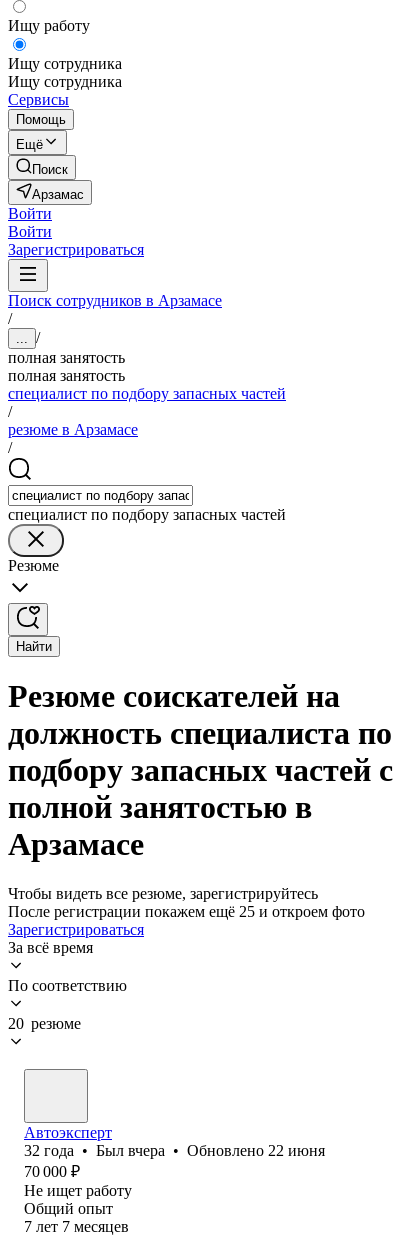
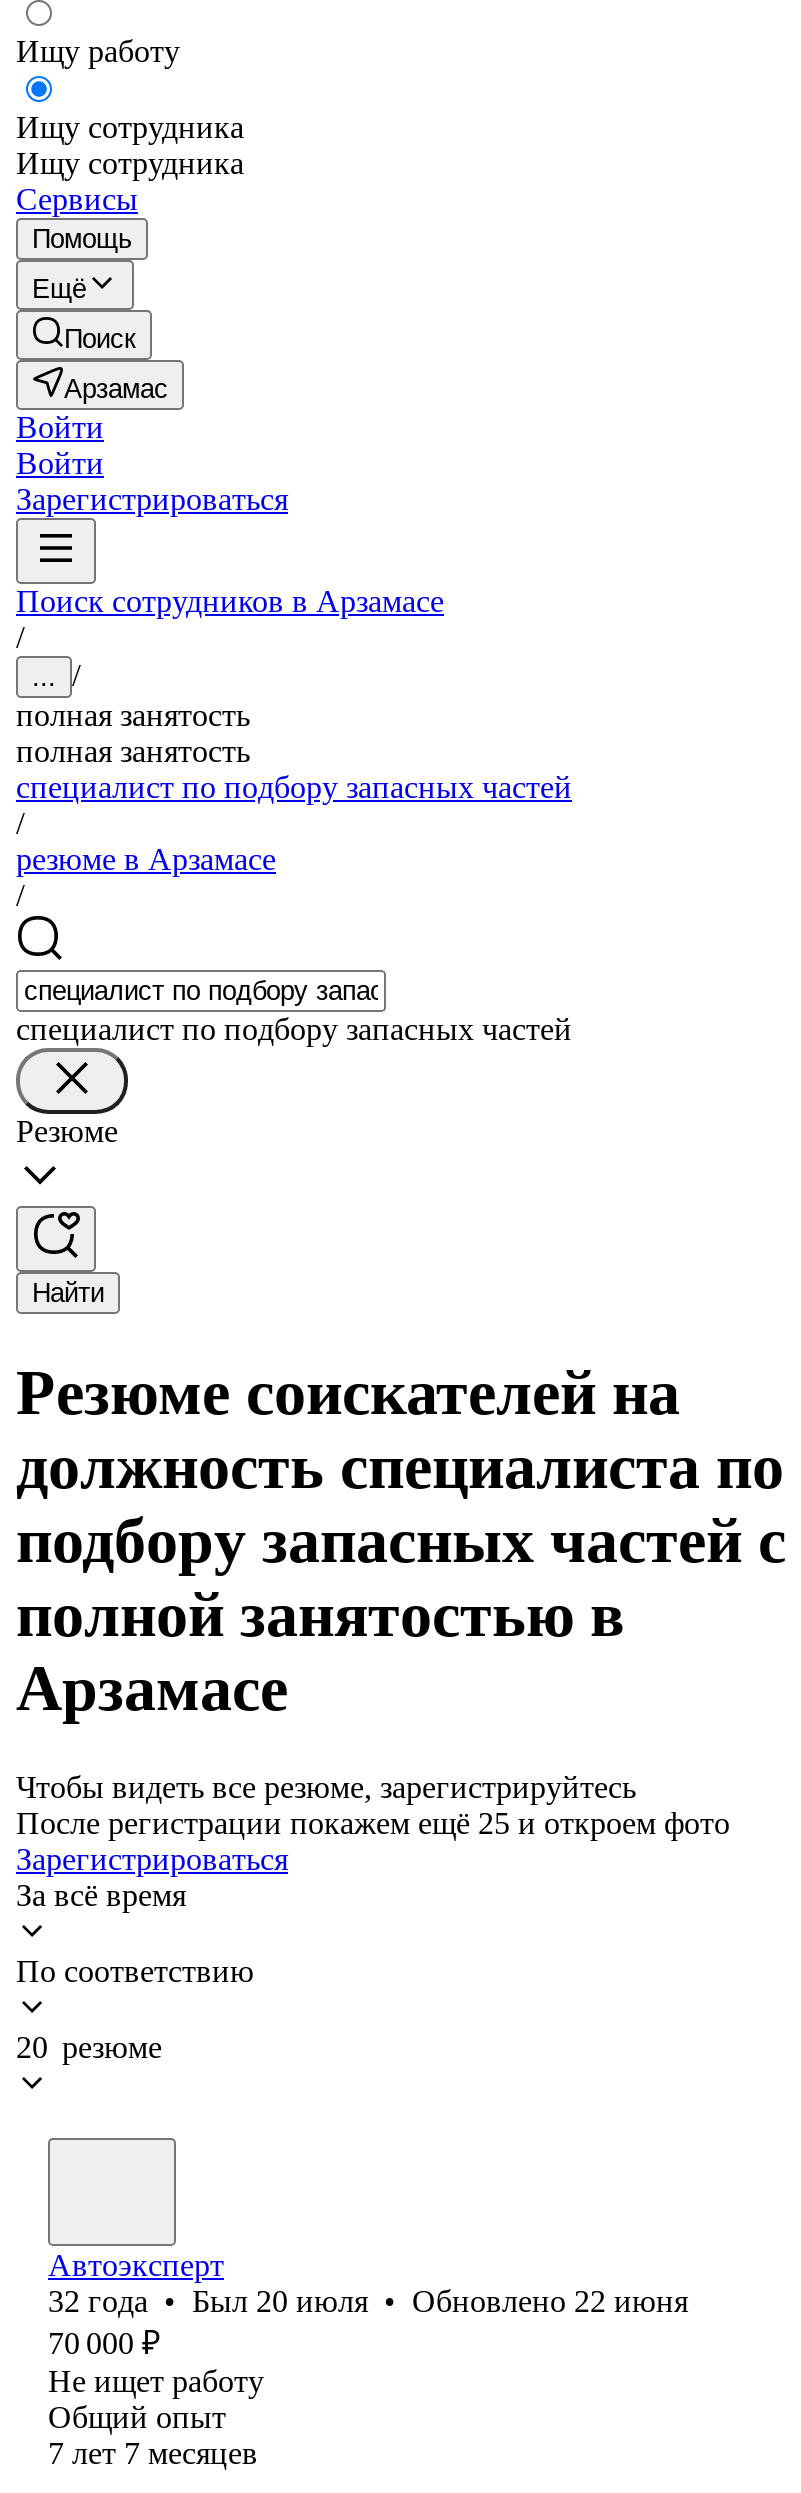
- 32 года • Был вчера • Обновлено 22 июня
+ 32 года • Был 20 июля • Обновлено 22 июня
